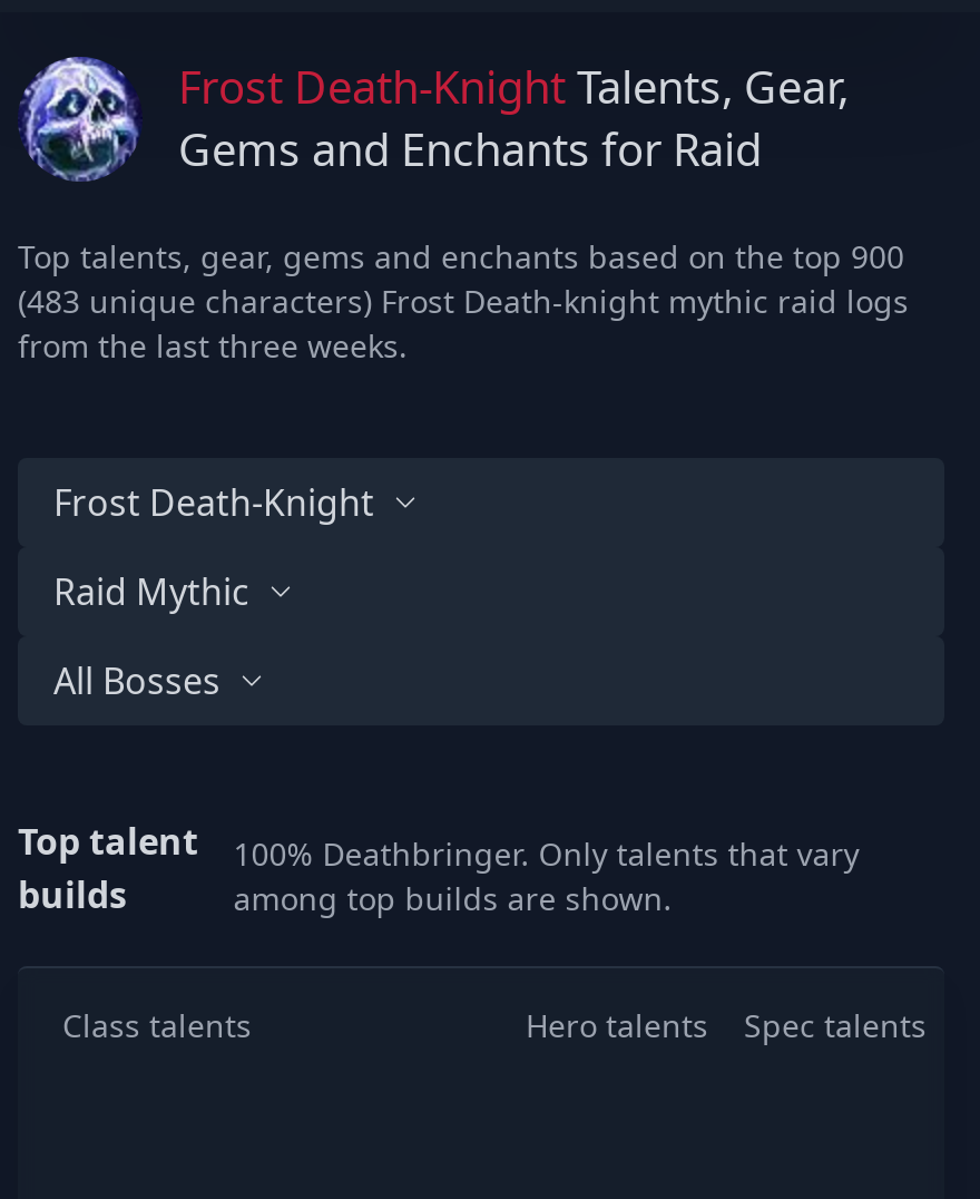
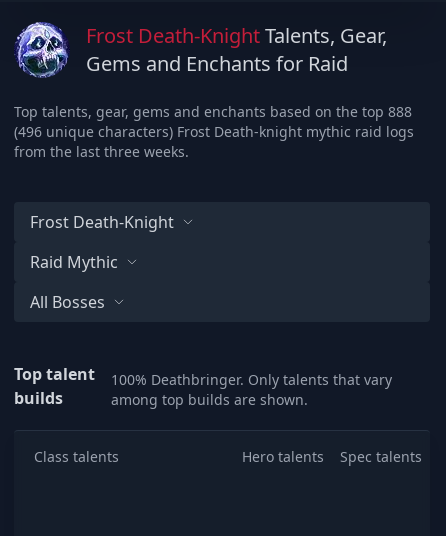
- Top talents, gear, gems and enchants based on the top 900
+ Top talents, gear, gems and enchants based on the top 888

- (483 unique characters) Frost Death-knight mythic raid logs
+ (496 unique characters) Frost Death-knight mythic raid logs
